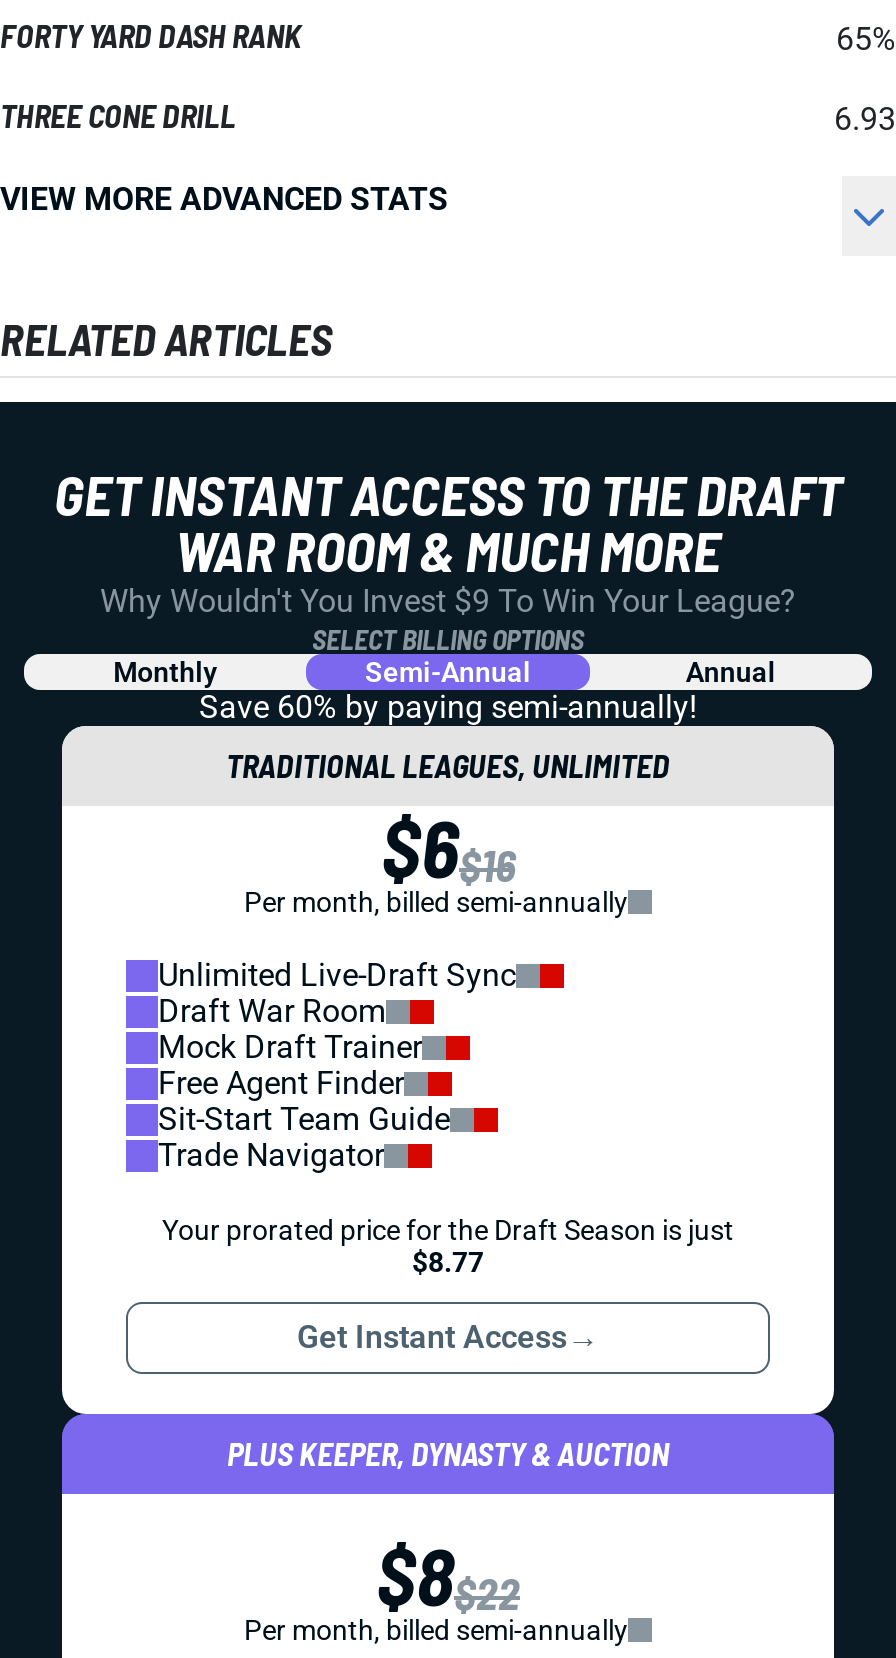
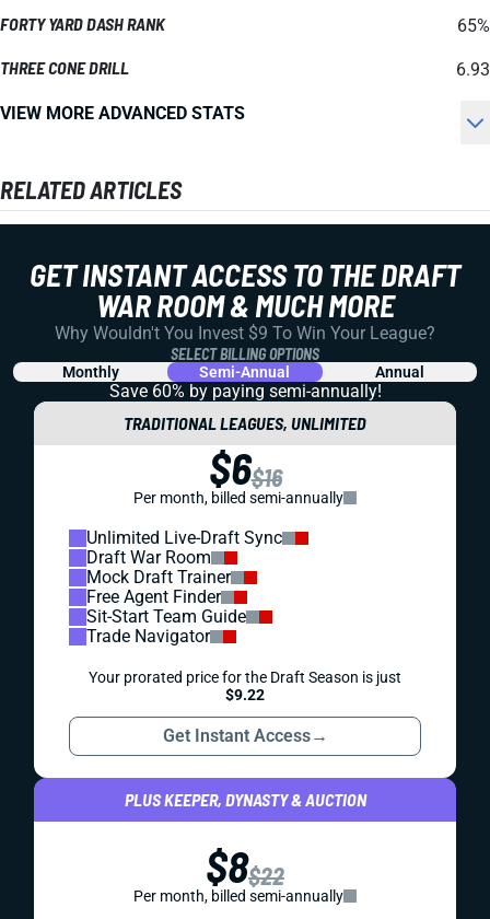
- $8.77
+ $9.22
